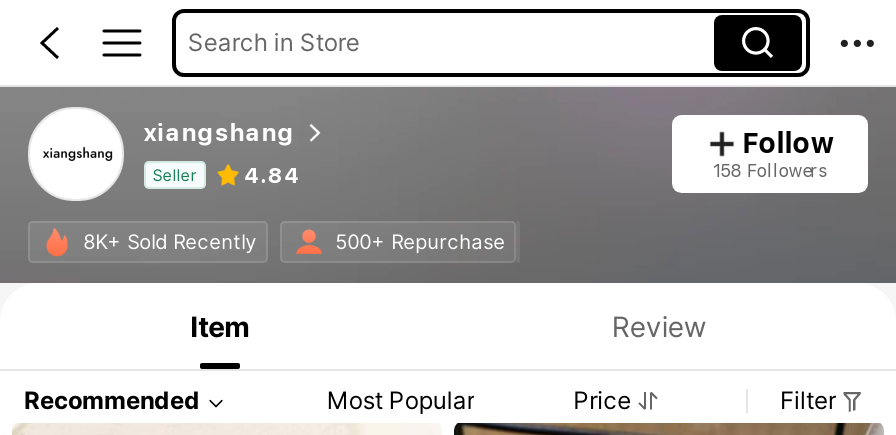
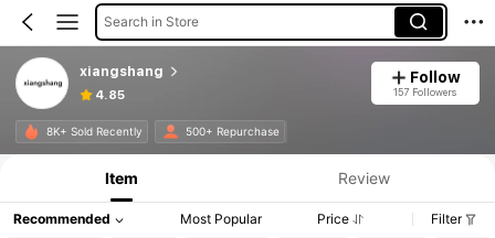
- Seller
- 4.84
+ 4.85

- 158 Followers
+ 157 Followers
